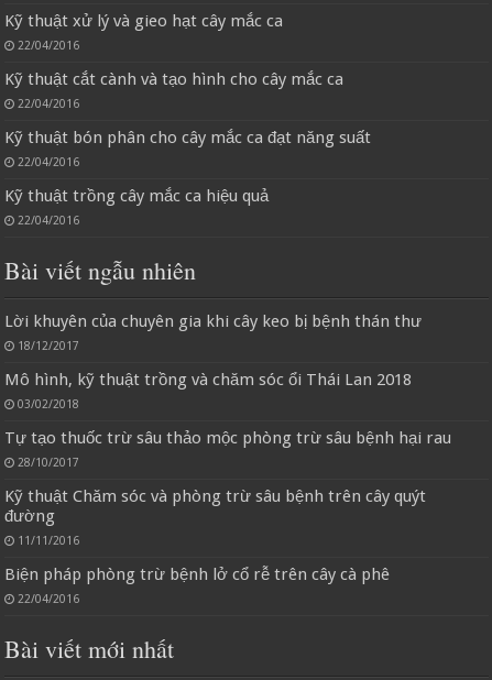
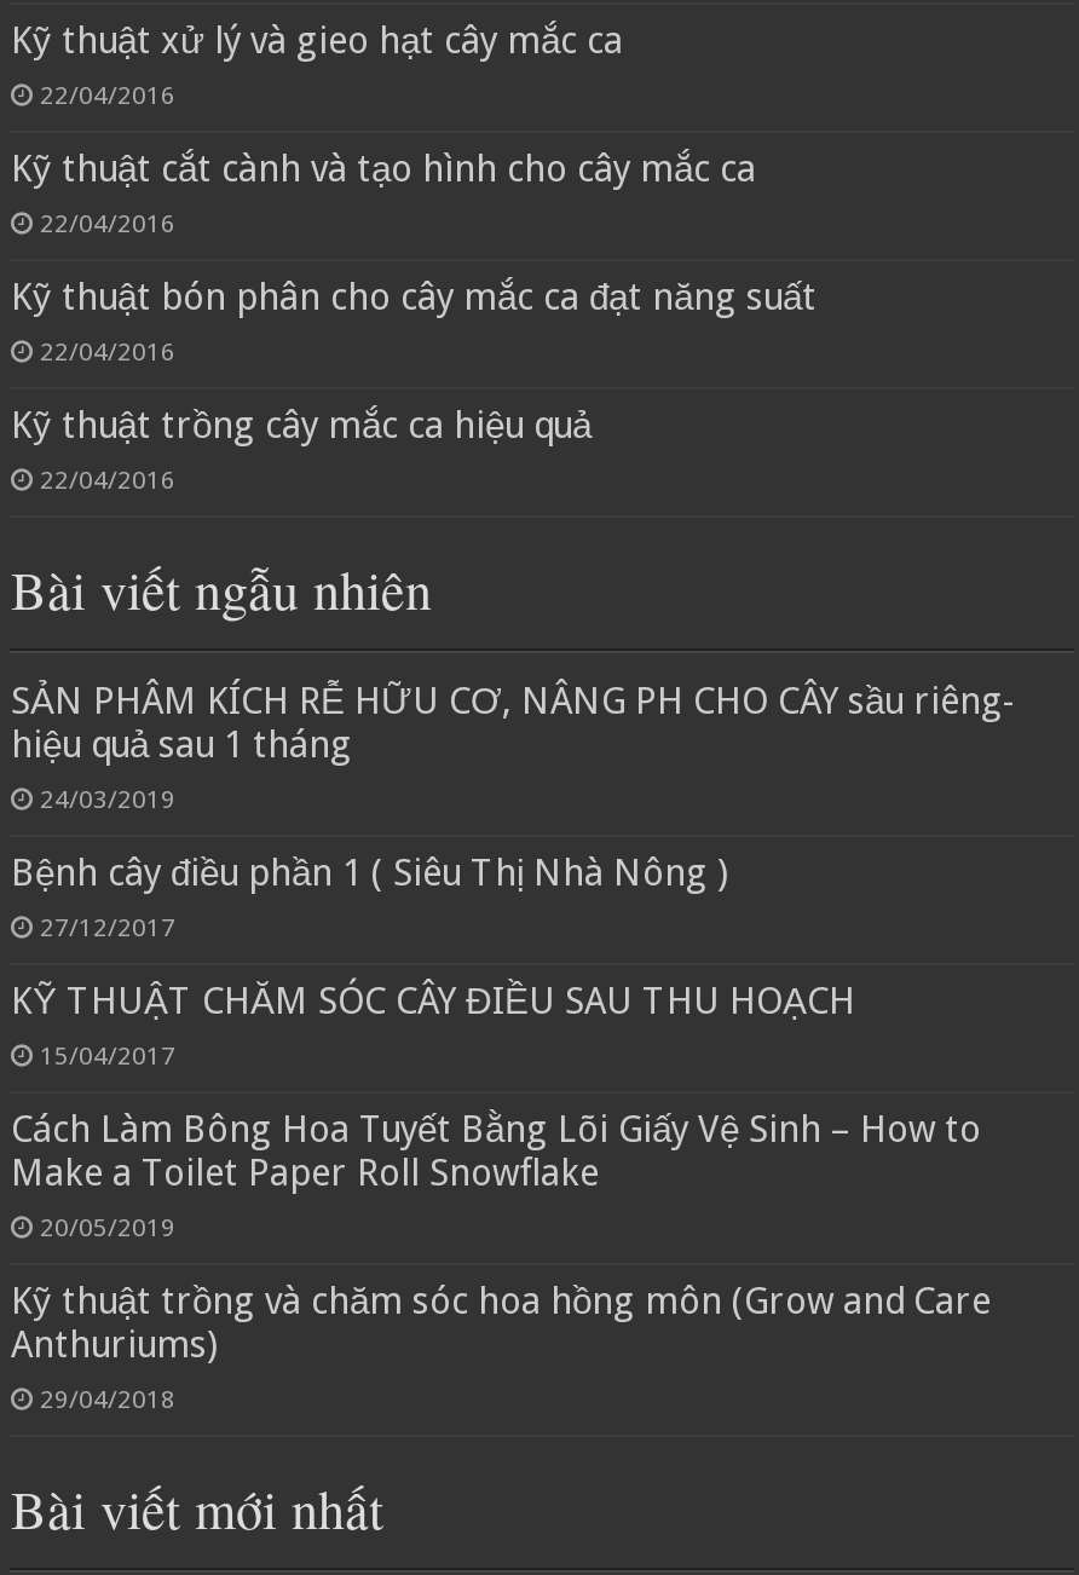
- Lời khuyên của chuyên gia khi cây keo bị bệnh thán thư
- 18/12/2017
+ SẢN PHÂM KÍCH RỄ HỮU CƠ, NÂNG PH CHO CÂY sầu riêng-
+ hiệu quả sau 1 tháng
+ 24/03/2019

- Mô hình, kỹ thuật trồng và chăm sóc ổi Thái Lan 2018
- 03/02/2018
+ Bệnh cây điều phần 1 ( Siêu Thị Nhà Nông )
+ 27/12/2017

- Tự tạo thuốc trừ sâu thảo mộc phòng trừ sâu bệnh hại rau
- 28/10/2017
+ KỸ THUẬT CHĂM SÓC CÂY ĐIỀU SAU THU HOẠCH
+ 15/04/2017

- Kỹ thuật Chăm sóc và phòng trừ sâu bệnh trên cây quýt
- đường
- 11/11/2016
+ Cách Làm Bông Hoa Tuyết Bằng Lõi Giấy Vệ Sinh – How to
+ Make a Toilet Paper Roll Snowflake
+ 20/05/2019

- Biện pháp phòng trừ bệnh lở cổ rễ trên cây cà phê
- 22/04/2016
+ Kỹ thuật trồng và chăm sóc hoa hồng môn (Grow and Care
+ Anthuriums)
+ 29/04/2018
